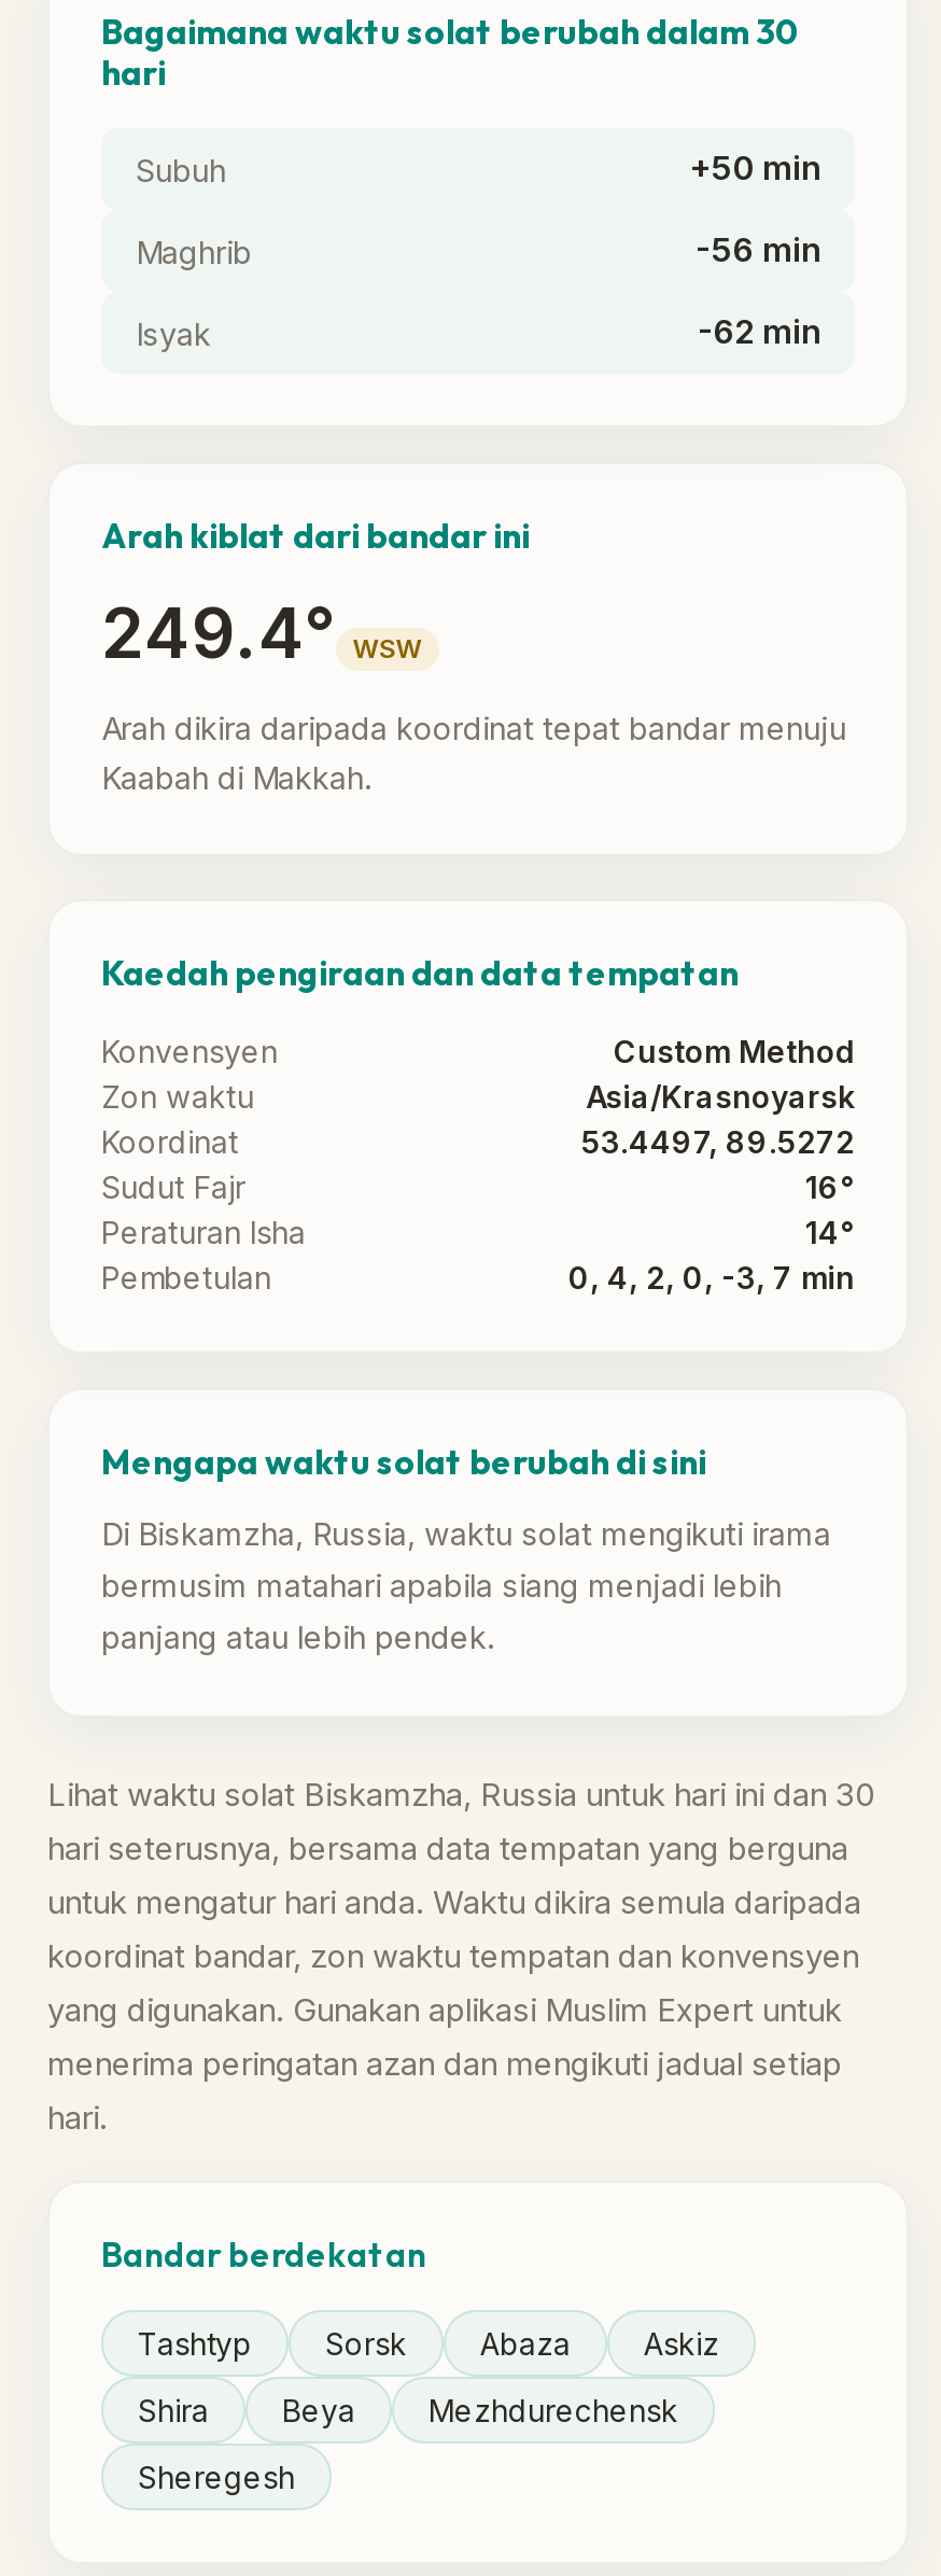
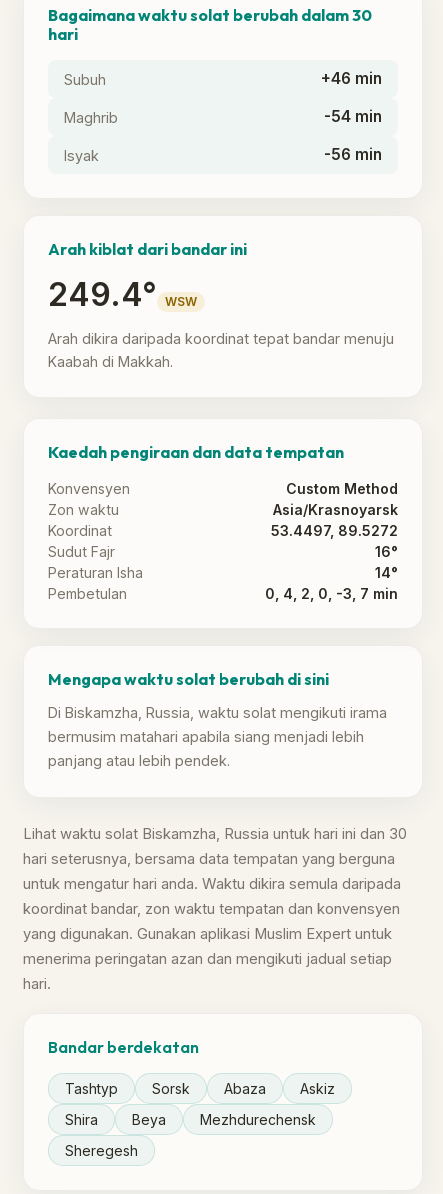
- +50 min
+ +46 min

- -56 min
+ -54 min

- -62 min
+ -56 min
